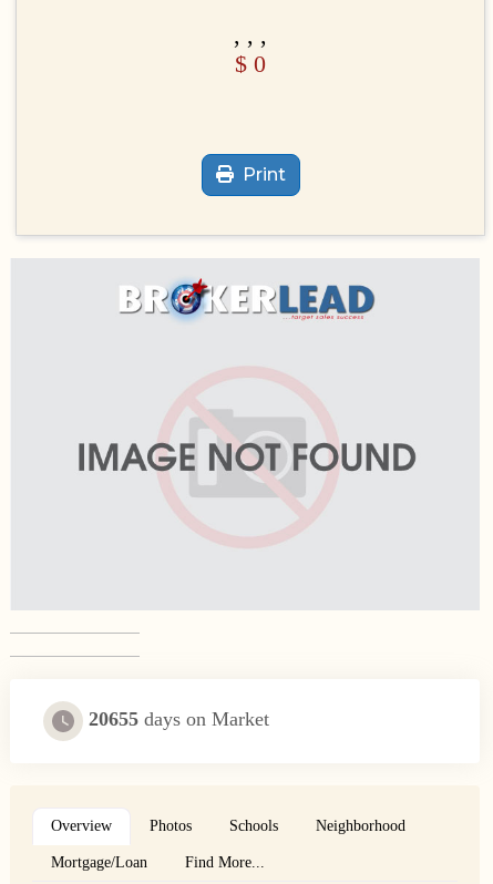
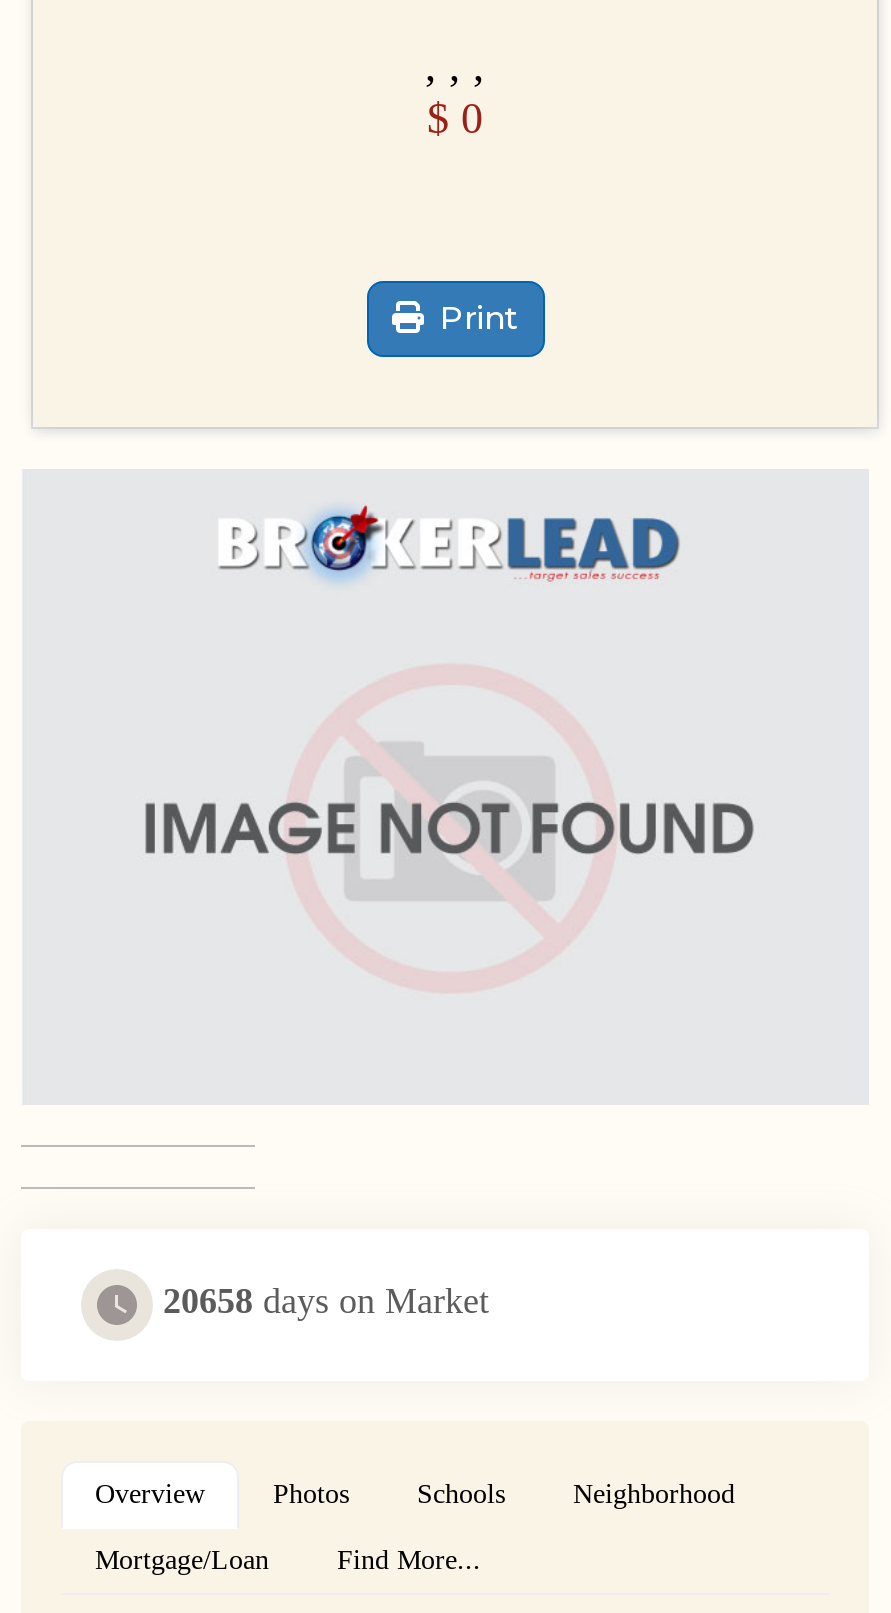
- 20655 days on Market
+ 20658 days on Market
